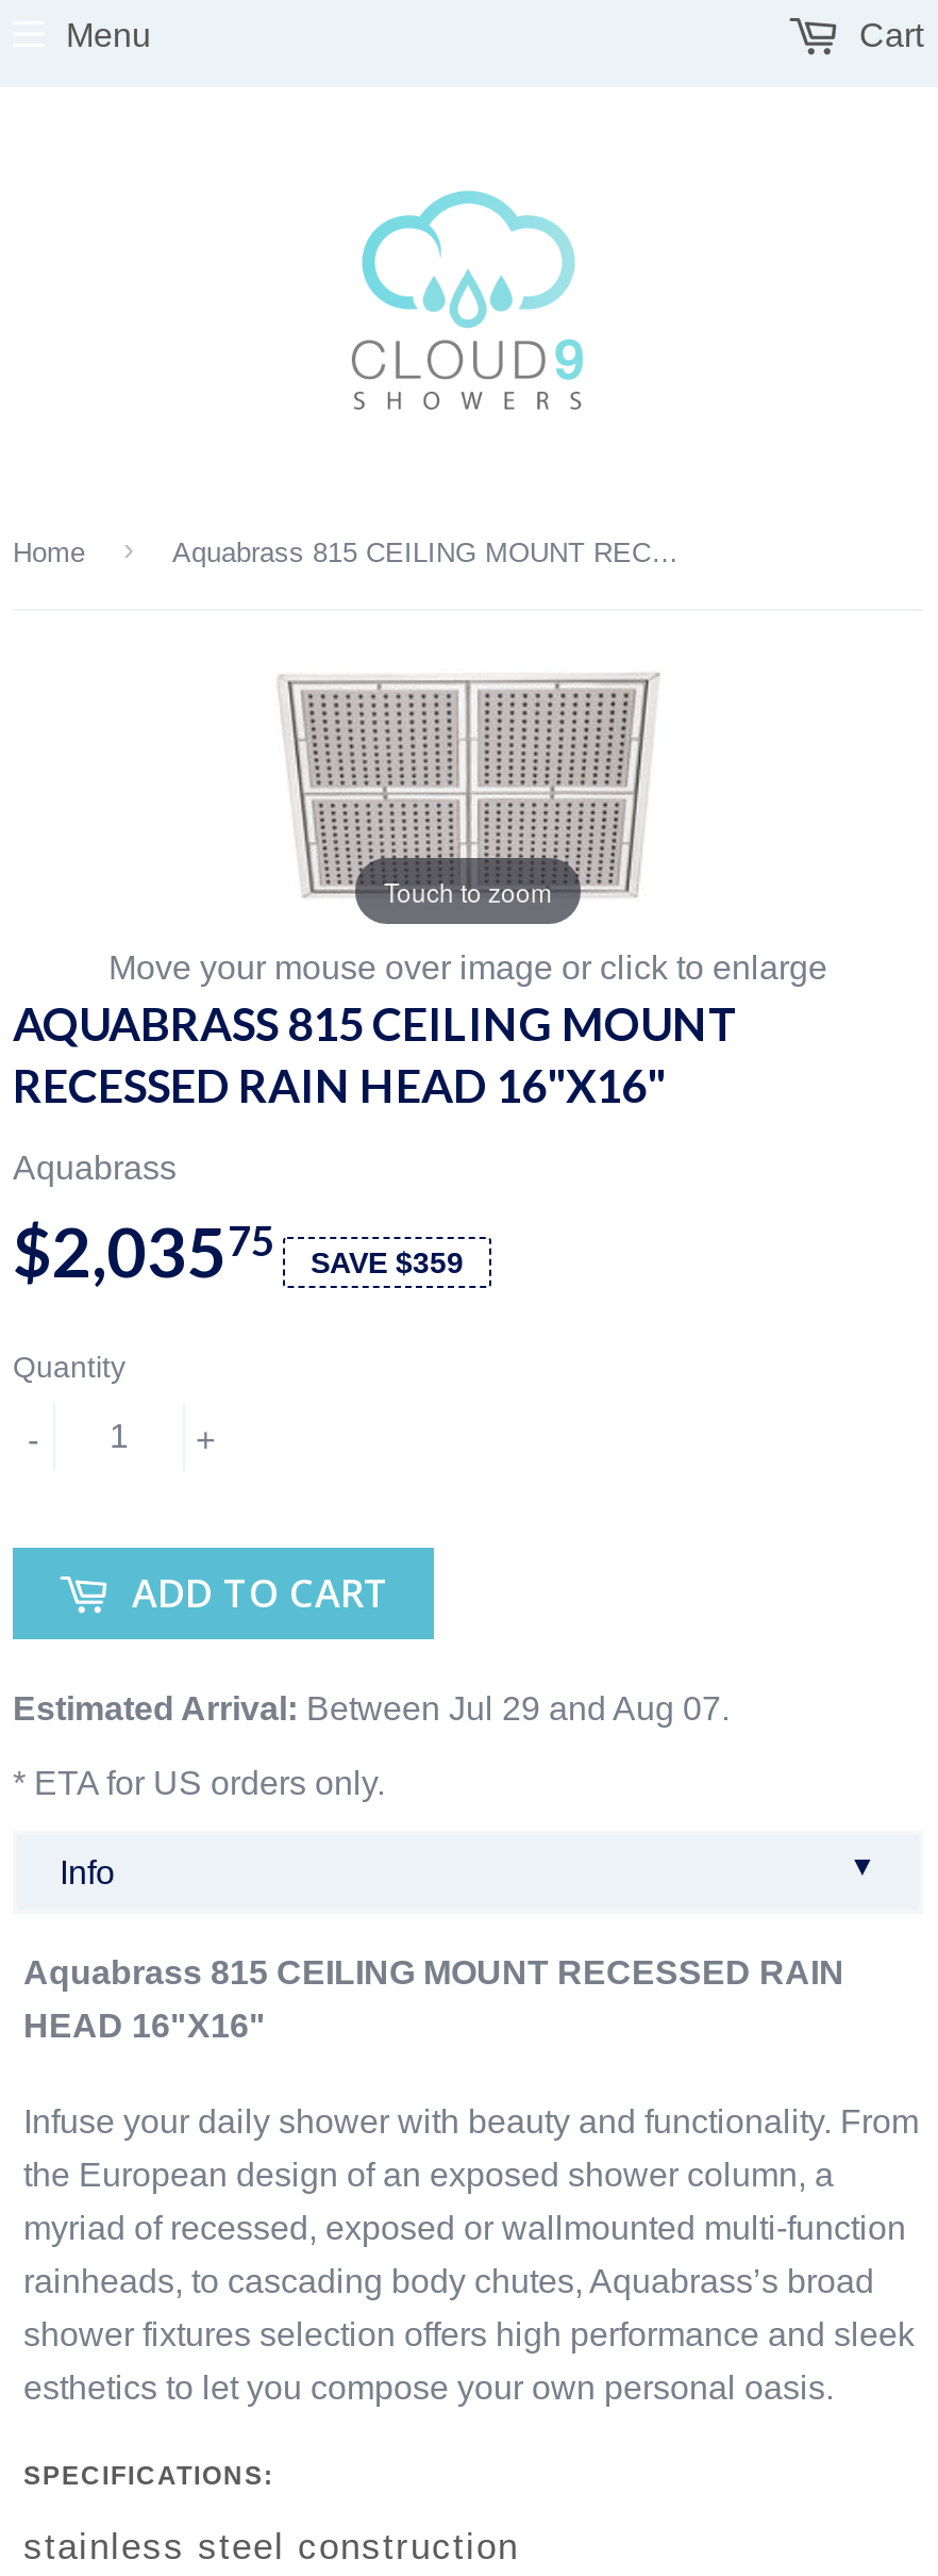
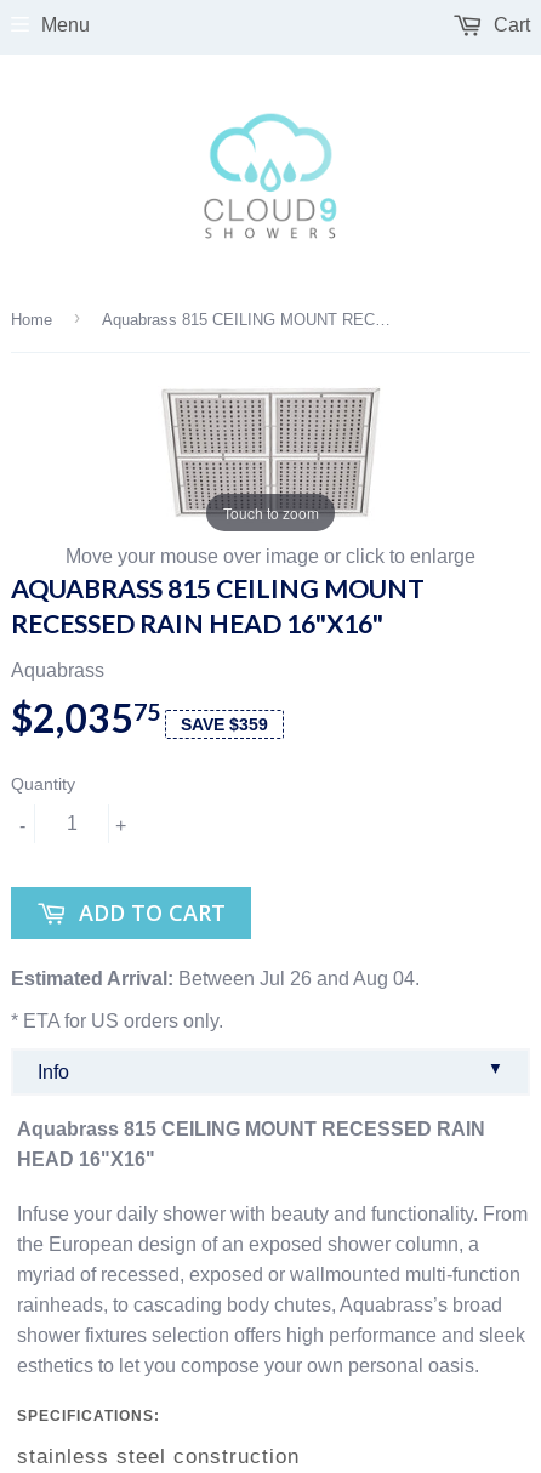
- Estimated Arrival: Between Jul 29 and Aug 07.
+ Estimated Arrival: Between Jul 26 and Aug 04.
